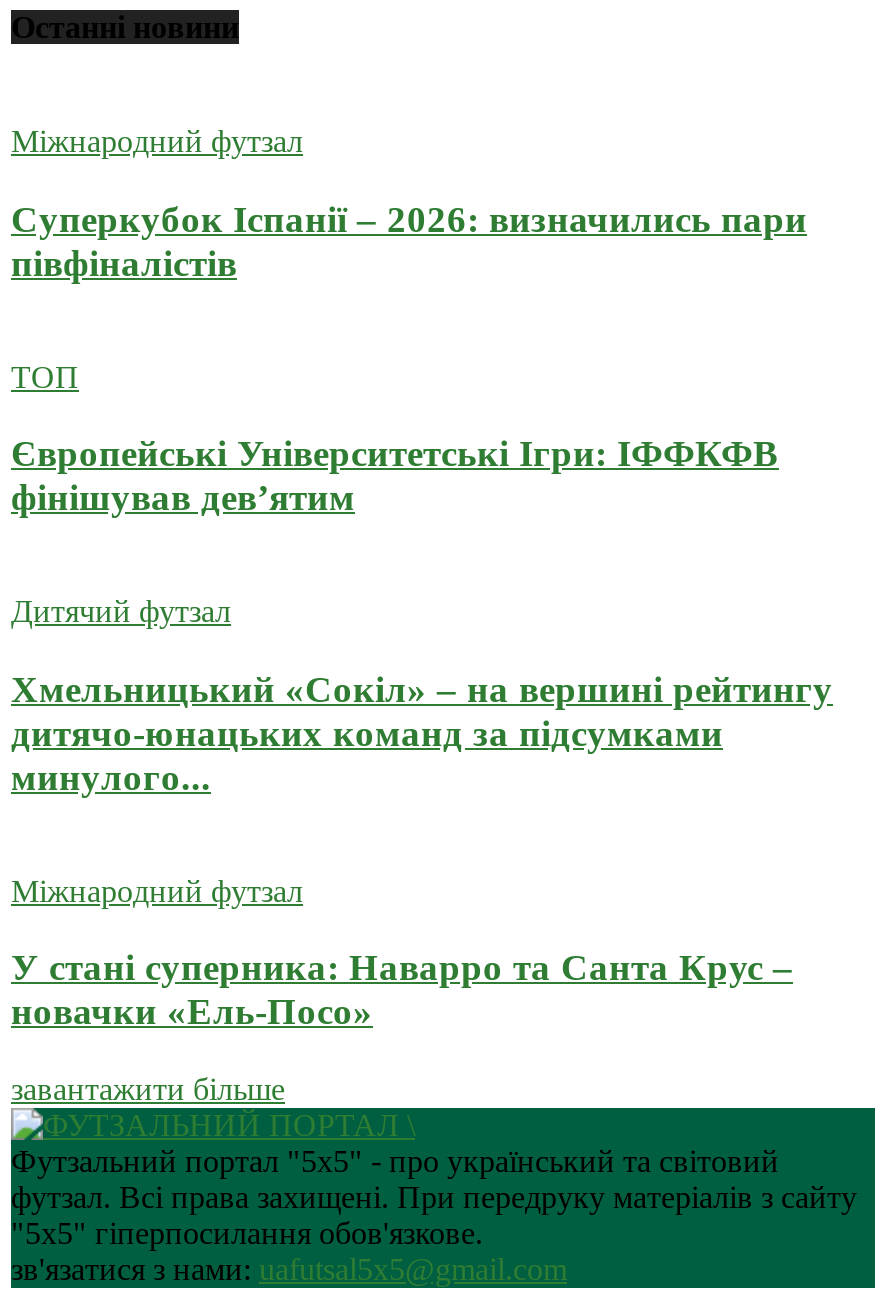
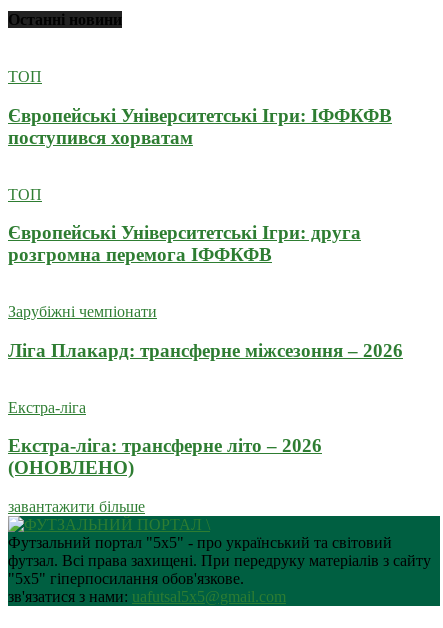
- Міжнародний футзал
- Суперкубок Іспанії – 2026: визначились пари
- півфіналістів

moved up: ТОП | Європейські Університетські Ігри: ІФФКФВ

- фінішував дев’ятим
- Дитячий футзал
- Хмельницький «Сокіл» – на вершині рейтингу
- дитячо-юнацьких команд за підсумками
- минулого...
- Міжнародний футзал
- У стані суперника: Наварро та Санта Крус –
- новачки «Ель-Посо»
+ поступився хорватам
+ ТОП
+ Європейські Університетські Ігри: друга
+ розгромна перемога ІФФКФВ
+ Зарубіжні чемпіонати
+ Ліга Плакард: трансферне міжсезоння – 2026
+ Екстра-ліга
+ Екстра-ліга: трансферне літо – 2026
+ (ОНОВЛЕНО)
